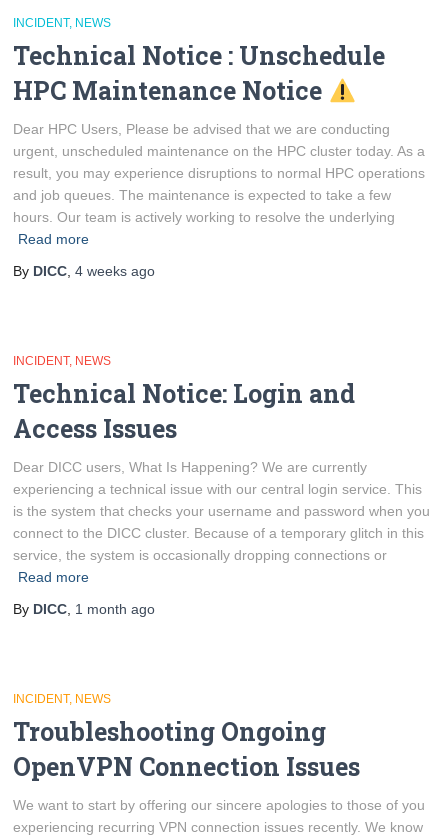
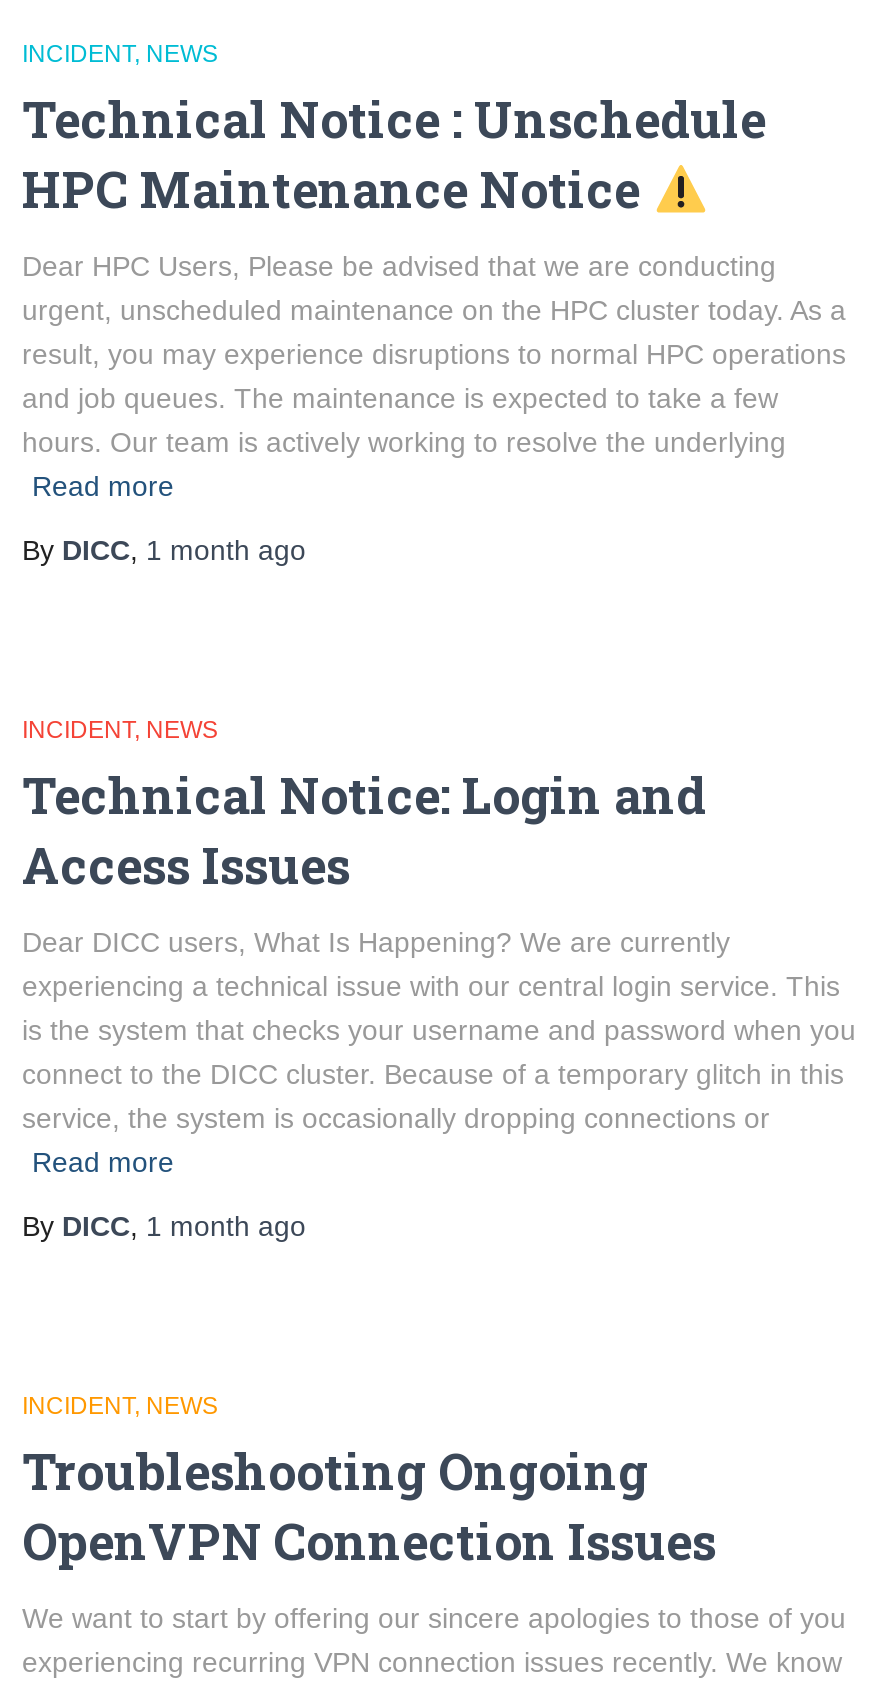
- By DICC, 4 weeks ago
+ By DICC, 1 month ago
